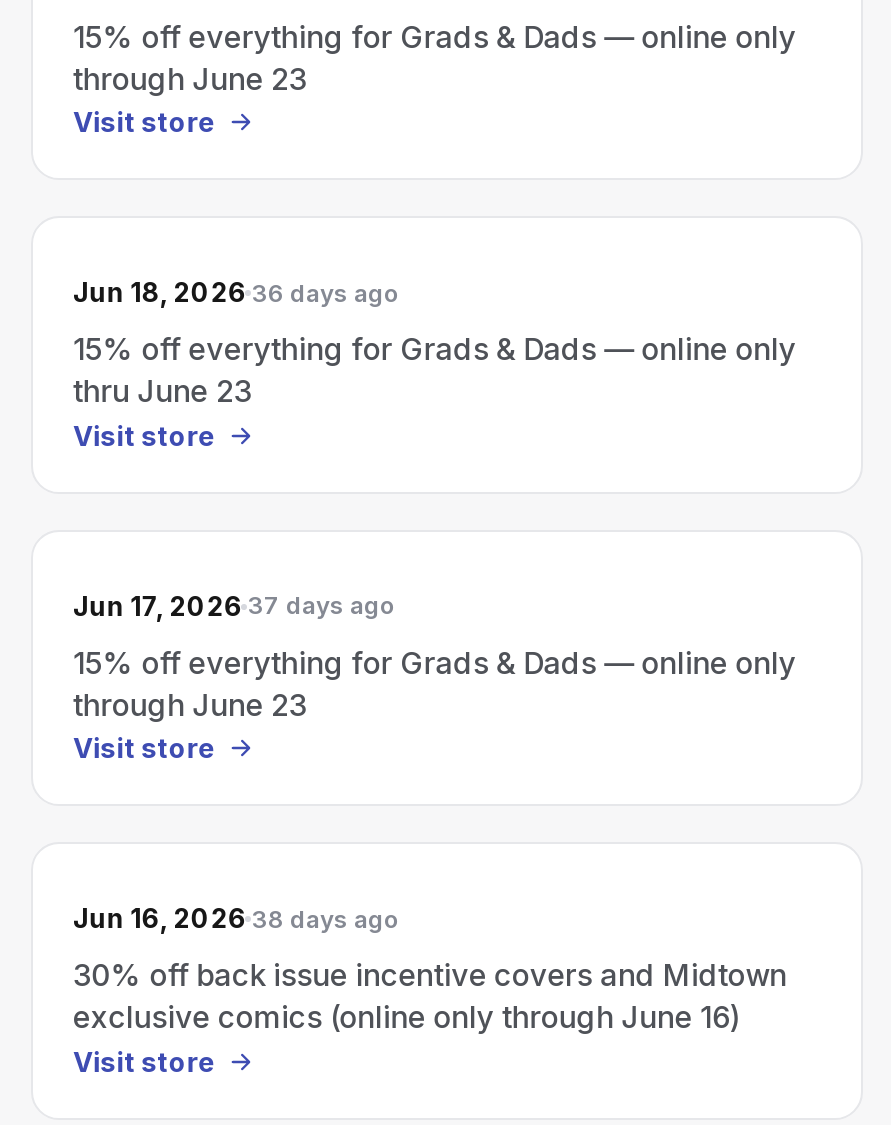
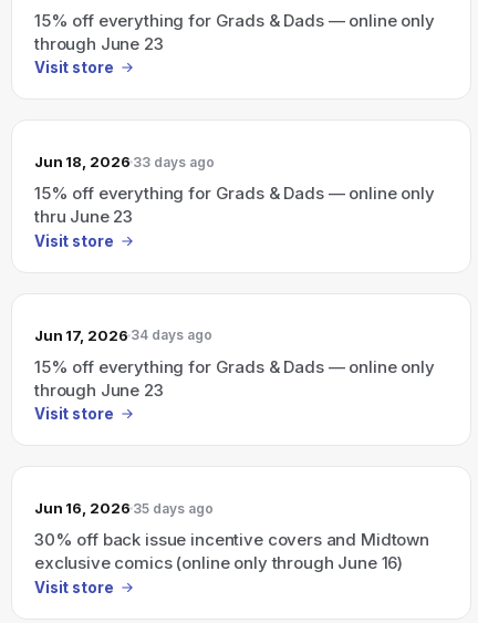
- Jun 18, 2026 36 days ago
+ Jun 18, 2026 33 days ago

- Jun 17, 2026 37 days ago
+ Jun 17, 2026 34 days ago

- Jun 16, 2026 38 days ago
+ Jun 16, 2026 35 days ago
